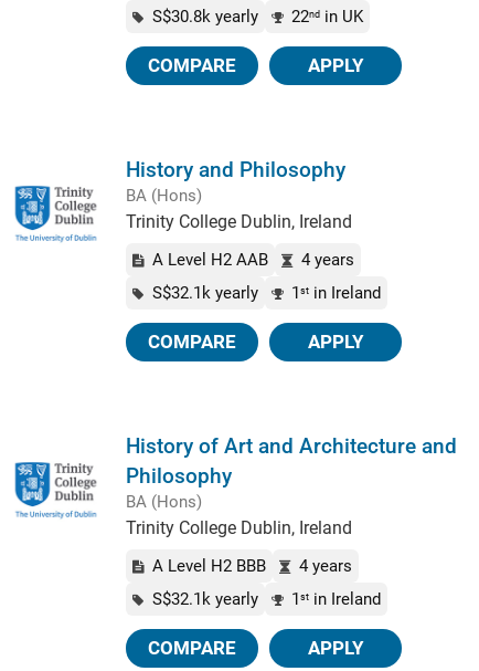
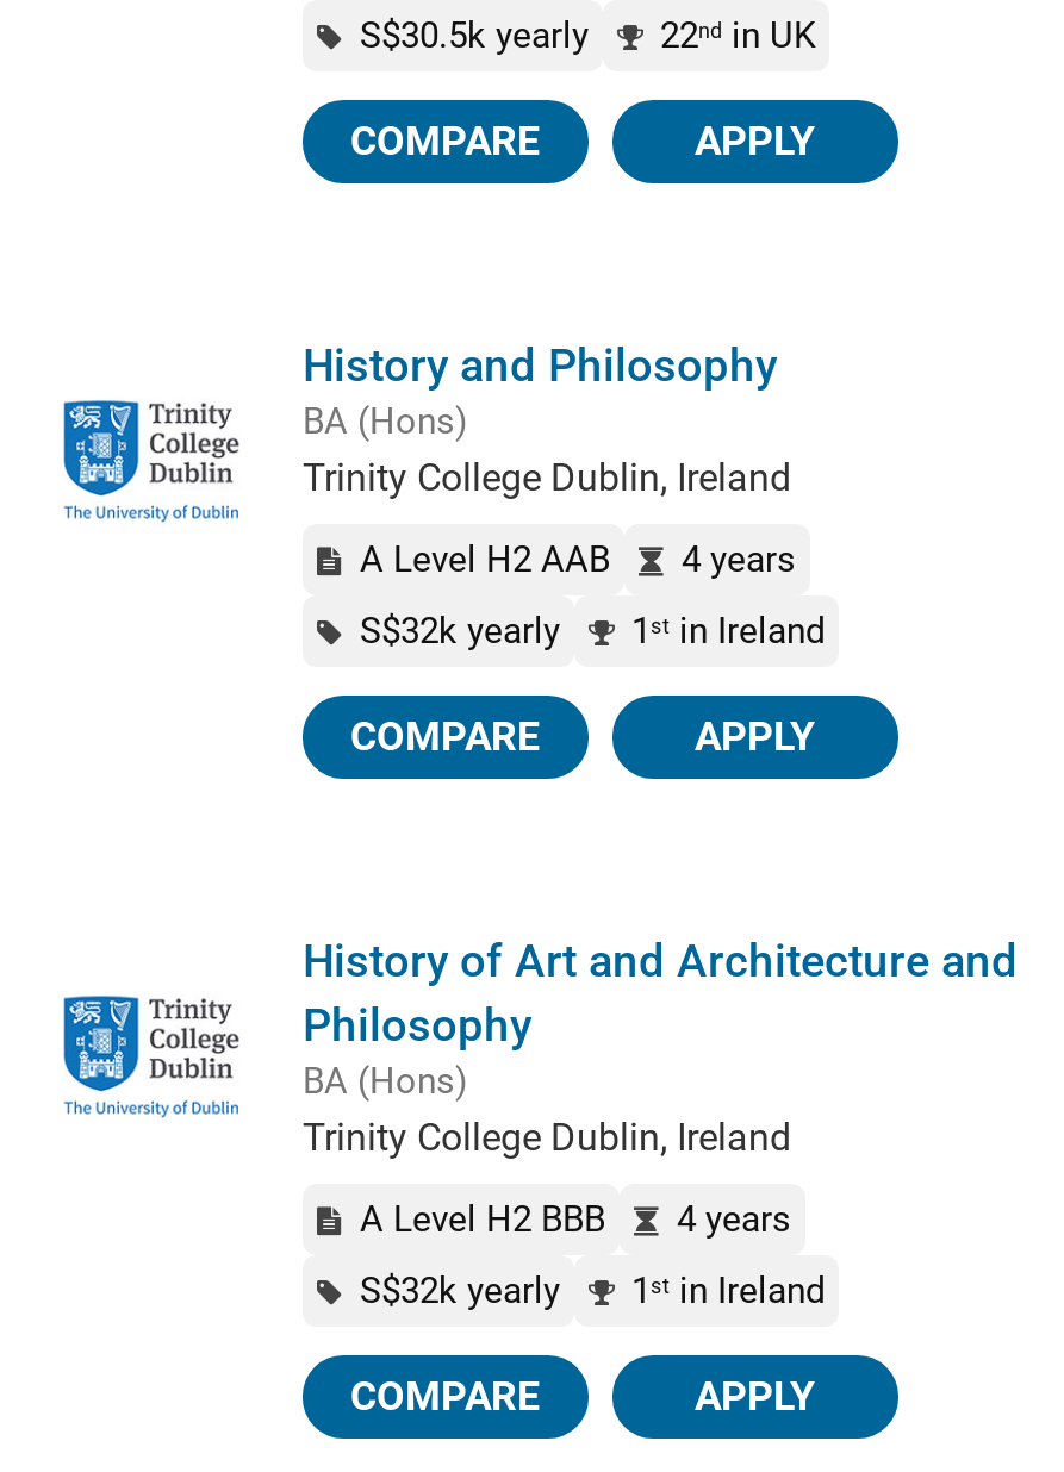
- S$30.8k yearly 22nd in UK
+ S$30.5k yearly 22nd in UK

- S$32.1k yearly 1st in Ireland
+ S$32k yearly 1st in Ireland

- S$32.1k yearly 1st in Ireland
+ S$32k yearly 1st in Ireland
